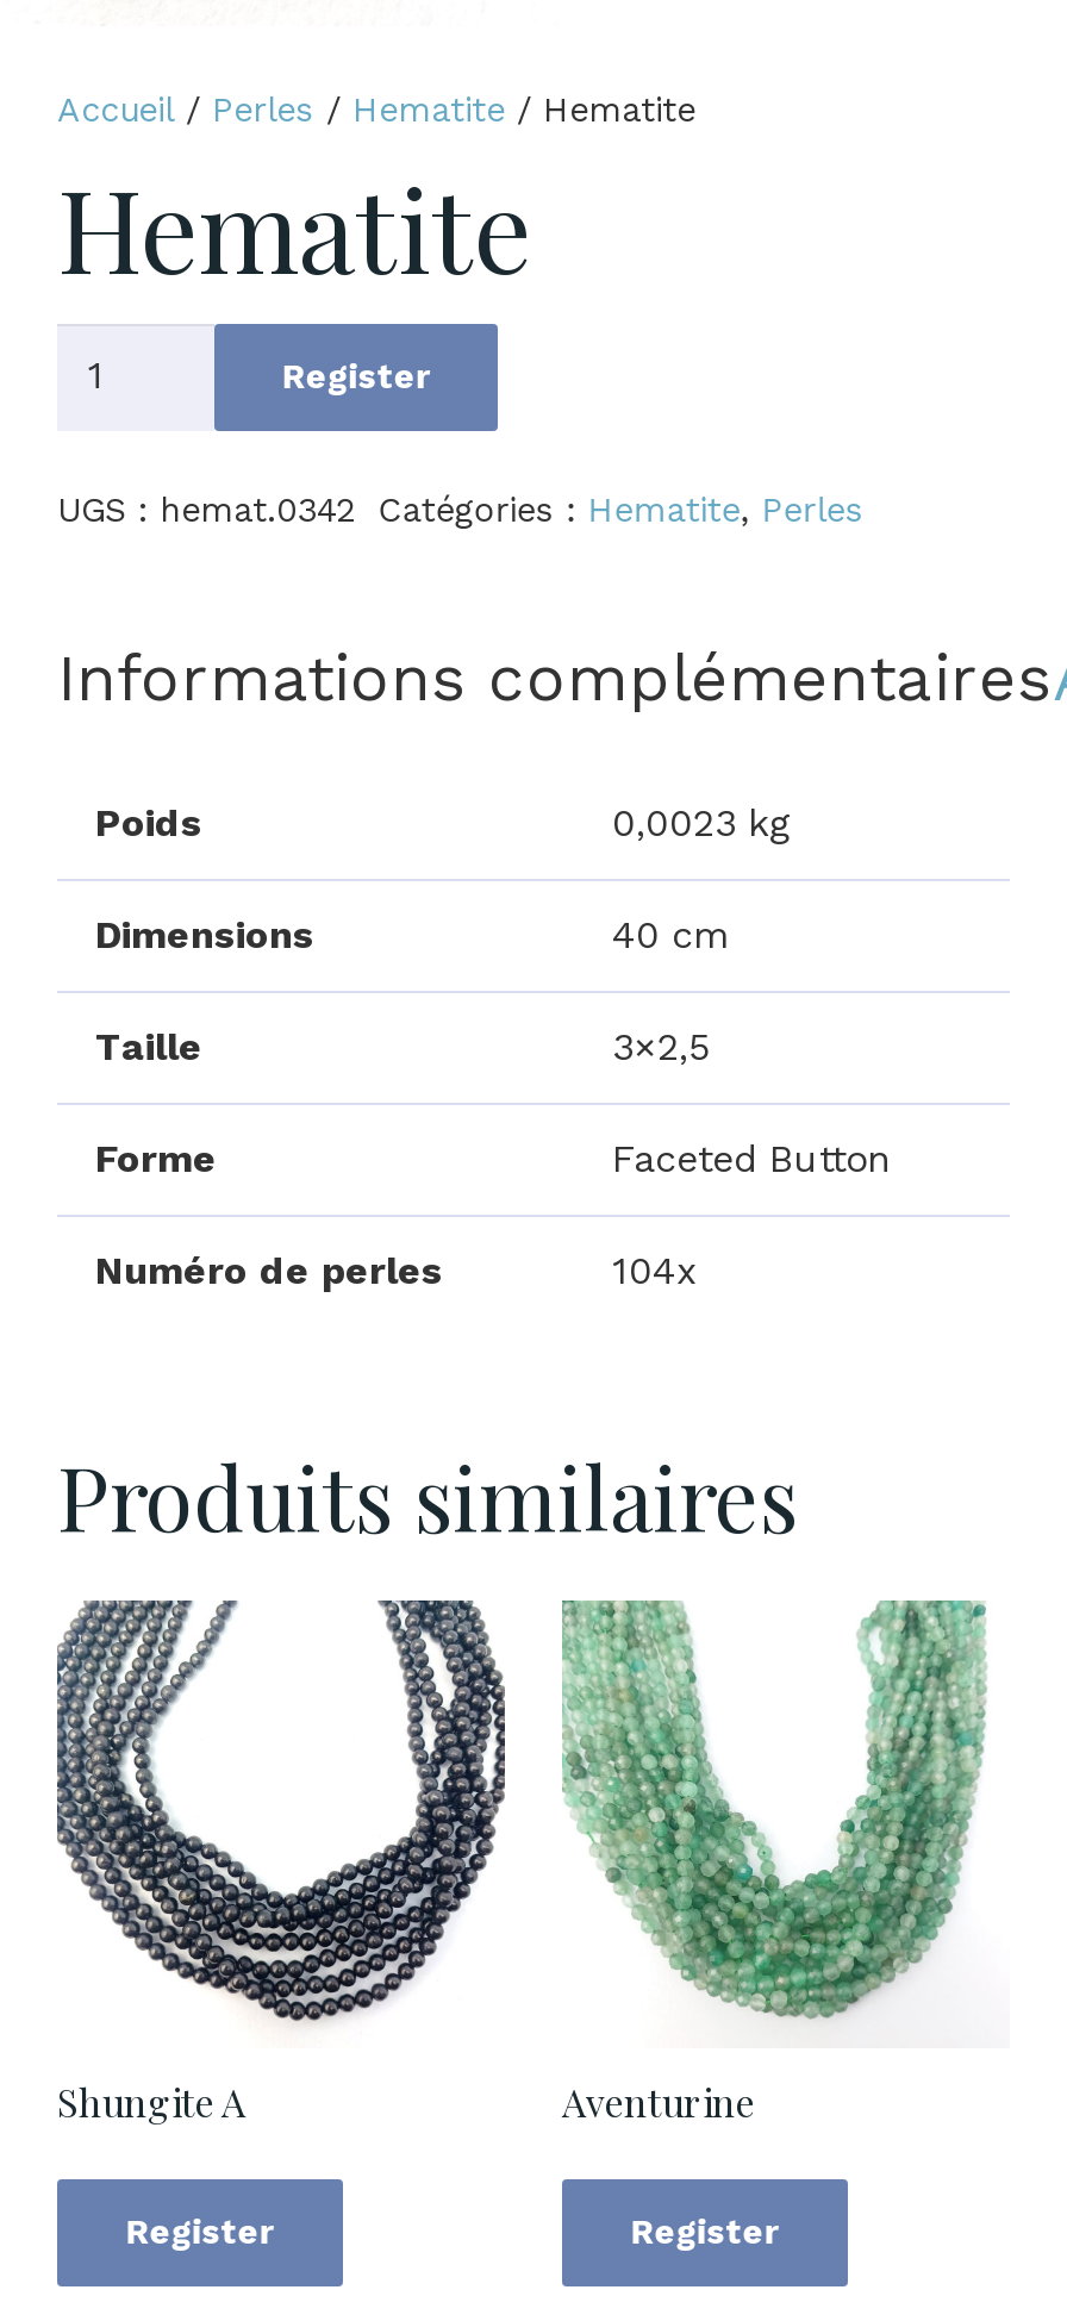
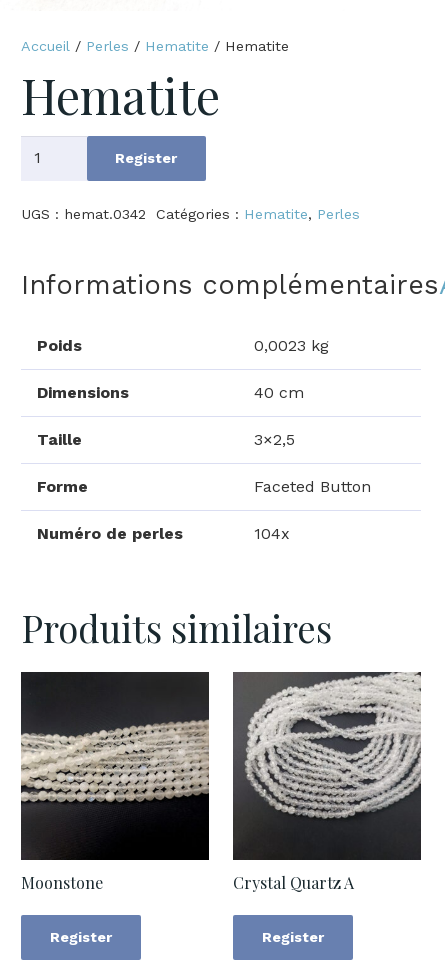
- [image]
- Shungite A
+ [image]
+ Moonstone

- [image]
- Aventurine
+ [image]
+ Crystal Quartz A
